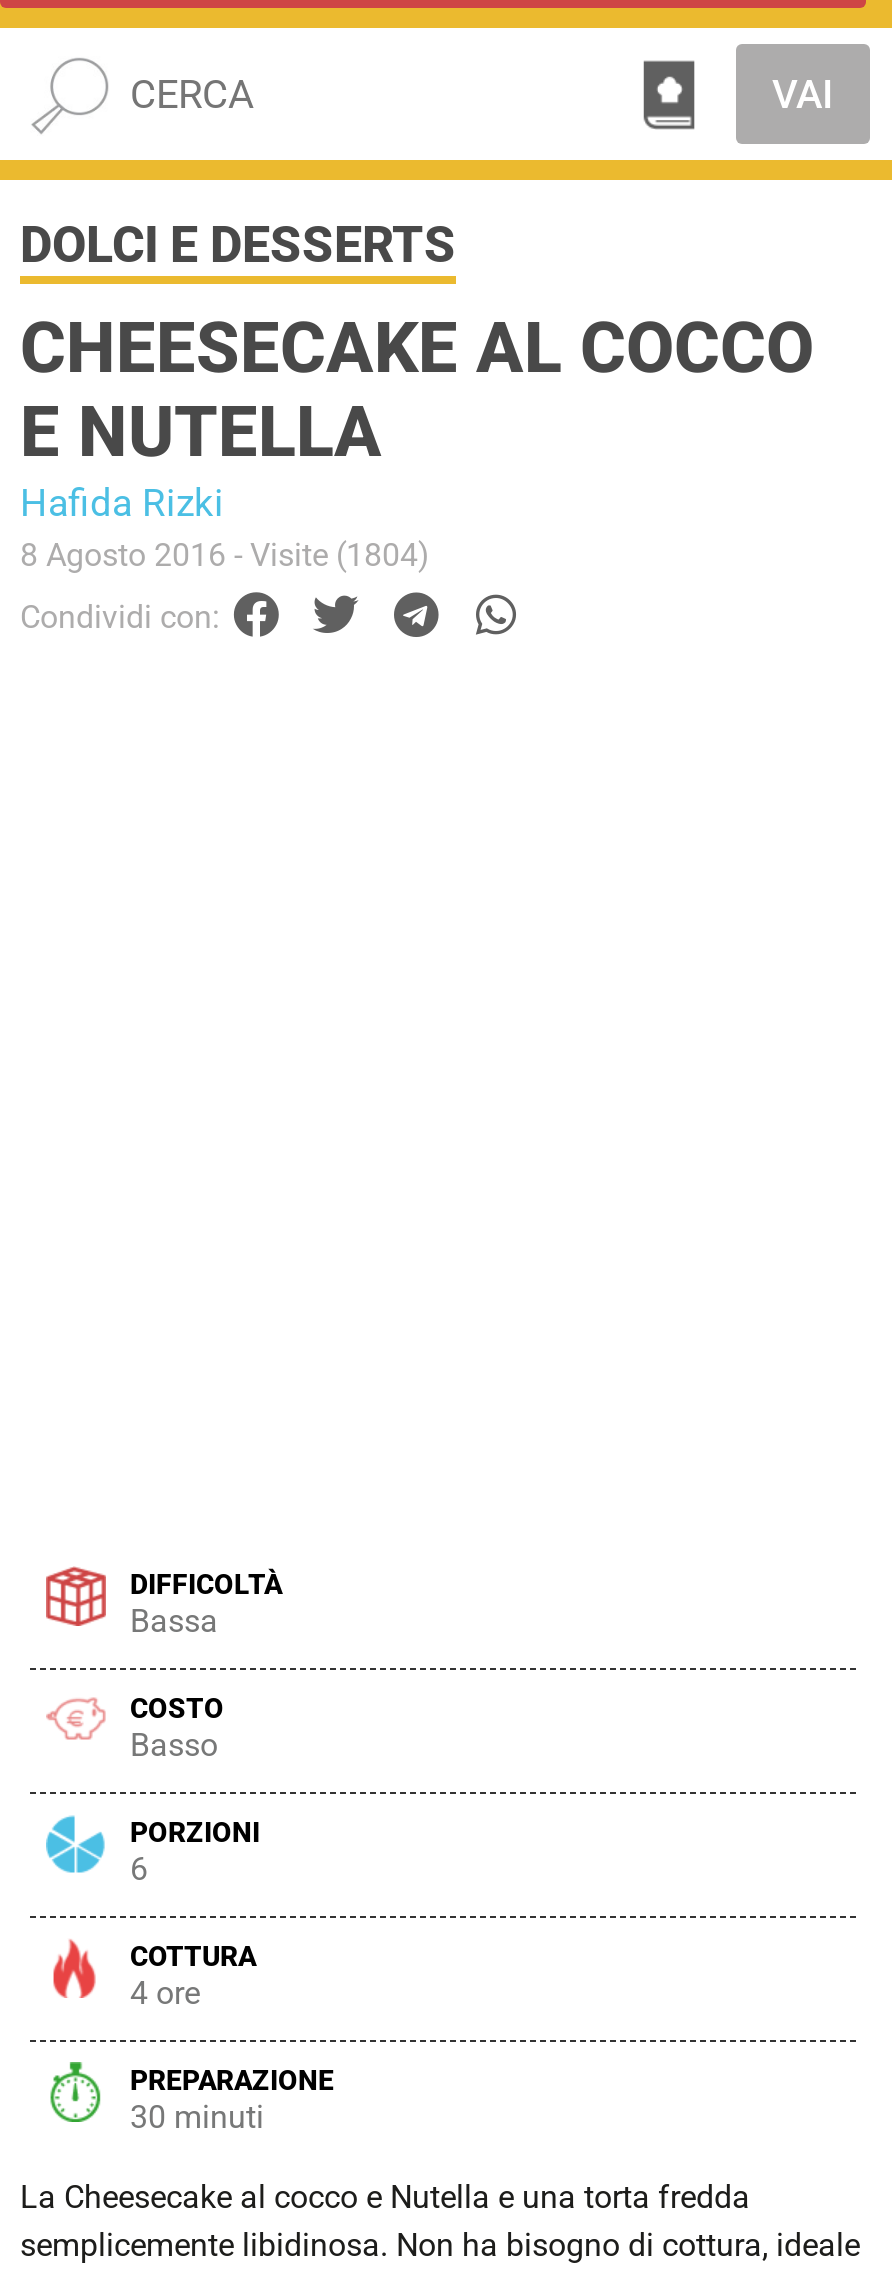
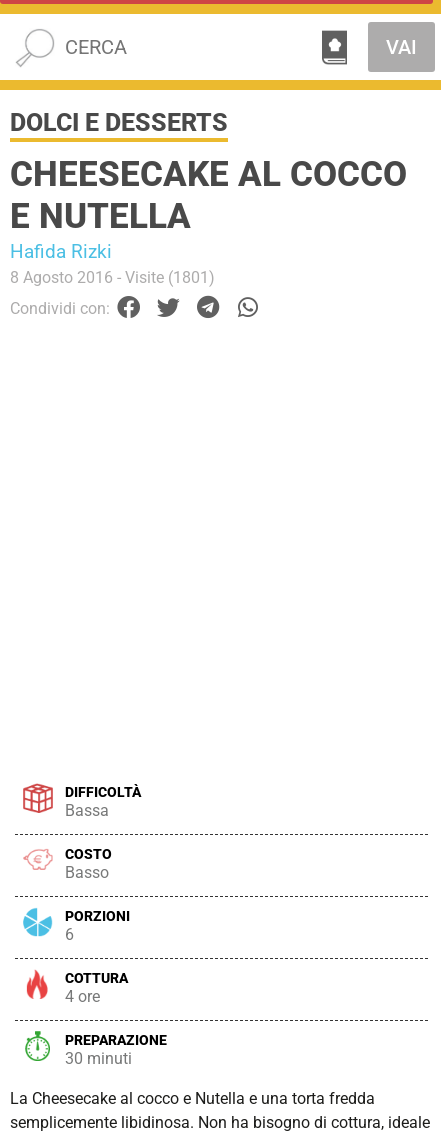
- 8 Agosto 2016 - Visite (1804)
+ 8 Agosto 2016 - Visite (1801)
